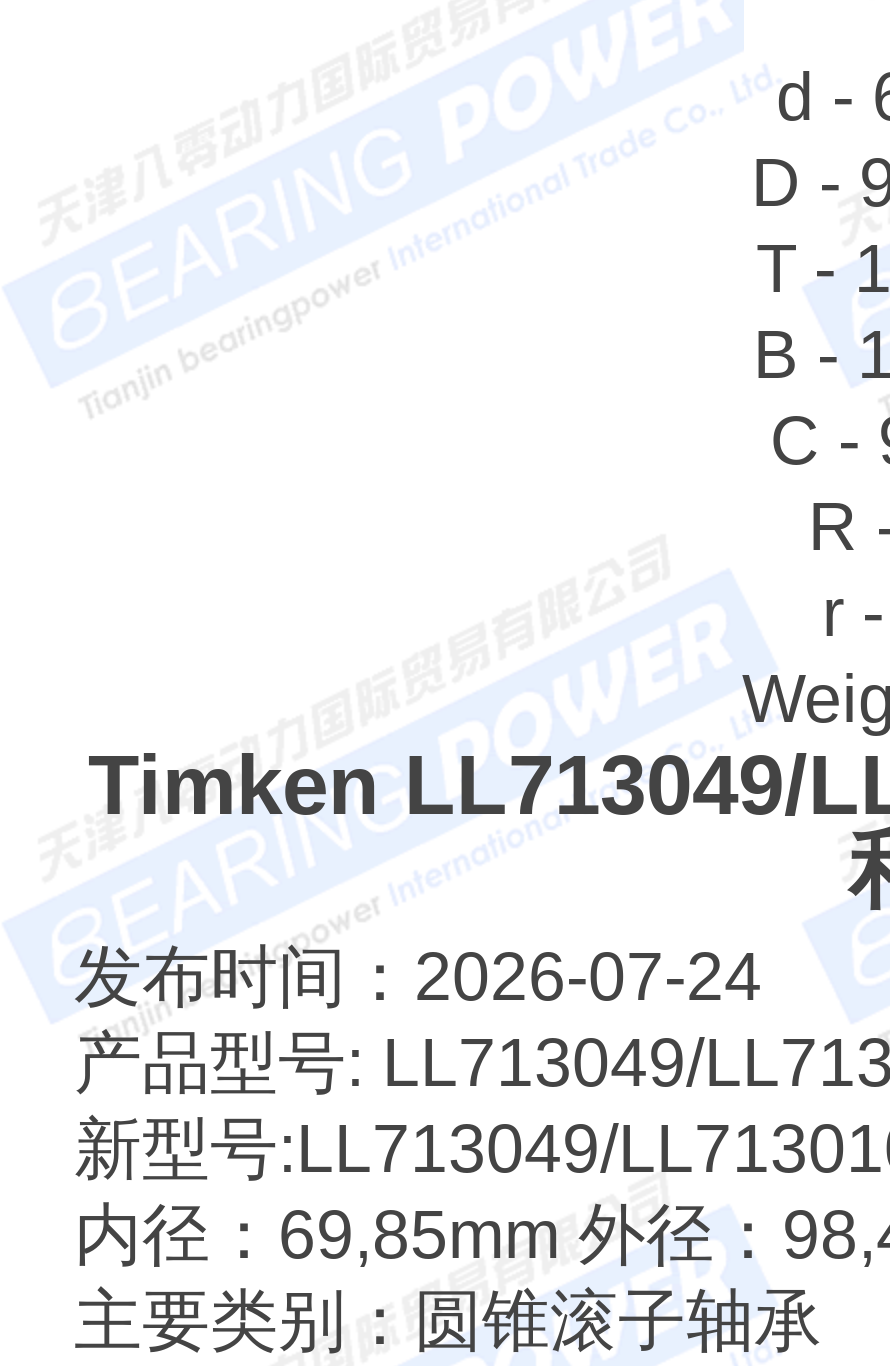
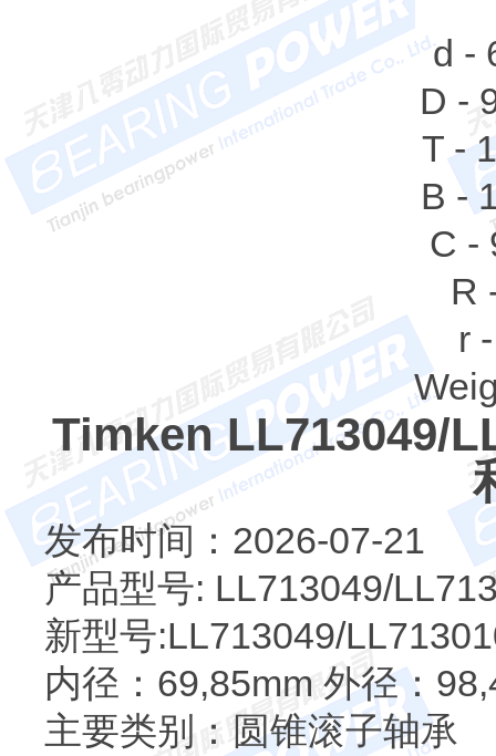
- 发布时间：2026-07-24
+ 发布时间：2026-07-21
